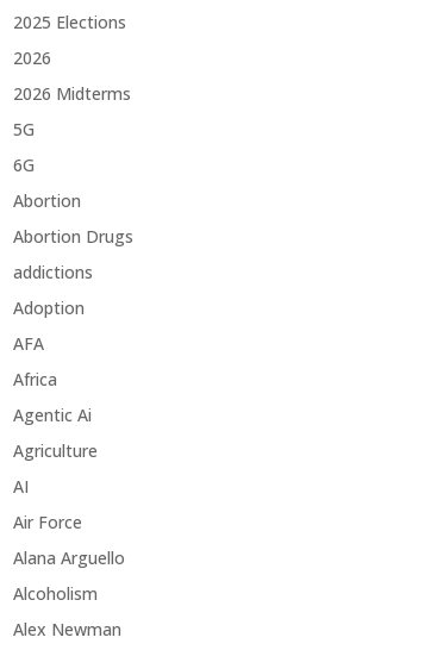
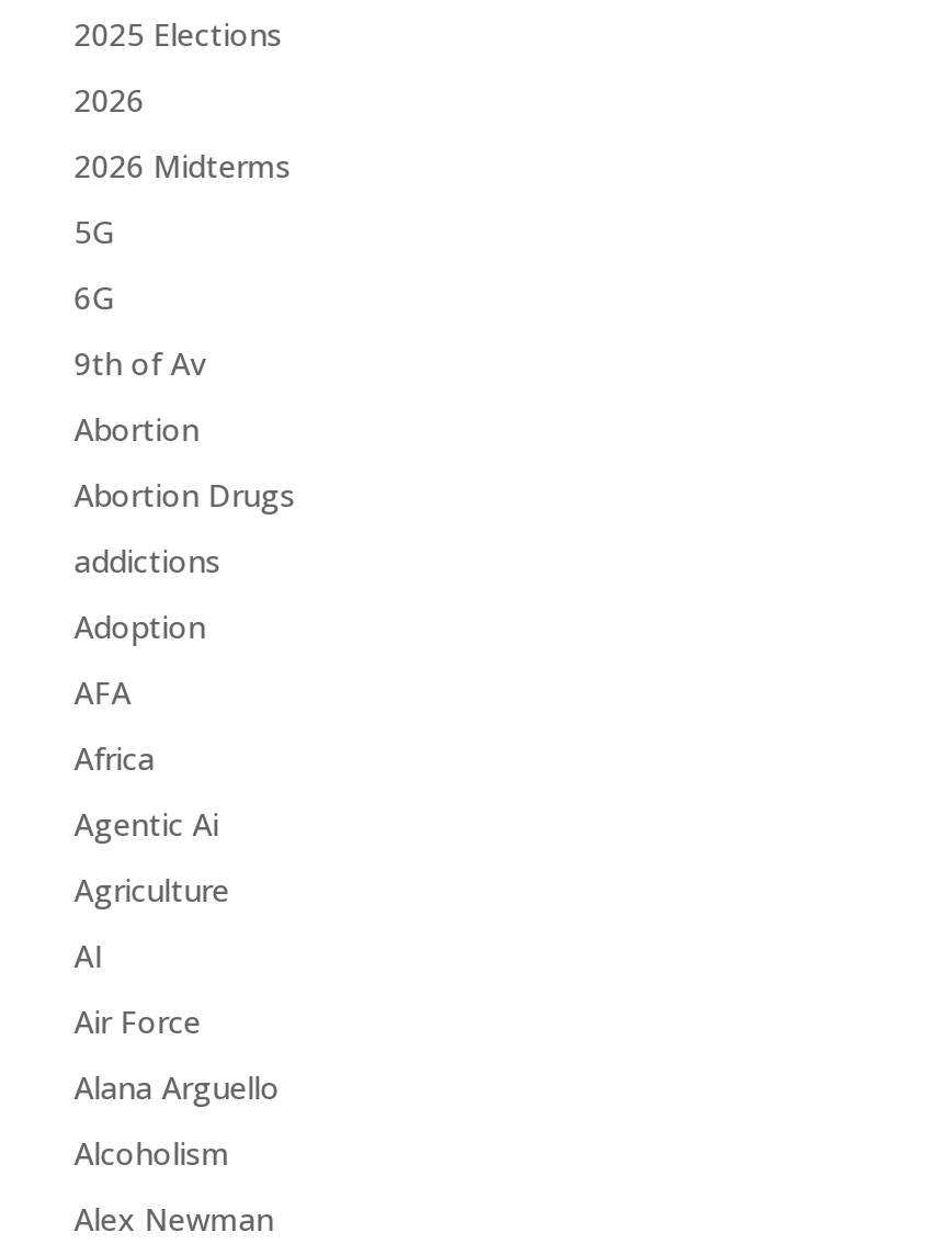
+ 9th of Av
